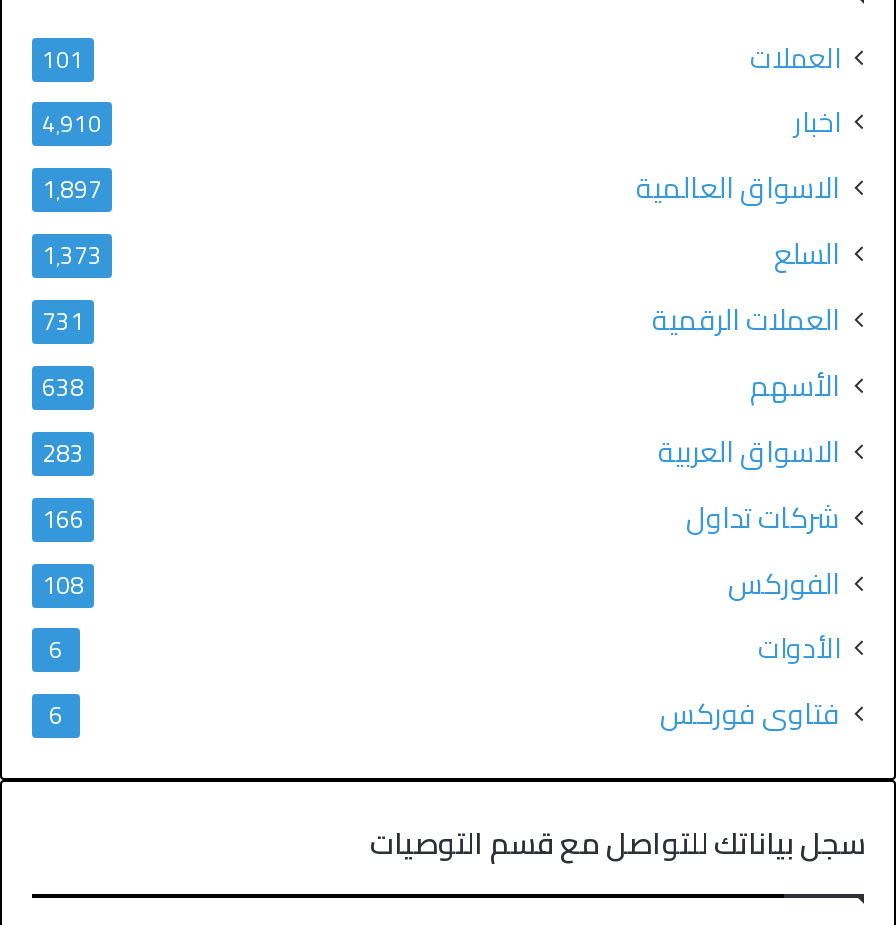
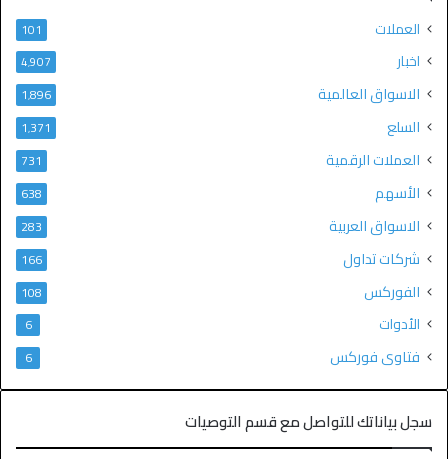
- 4٬910
+ 4٬907

- 1٬897
+ 1٬896

- 1٬373
+ 1٬371
